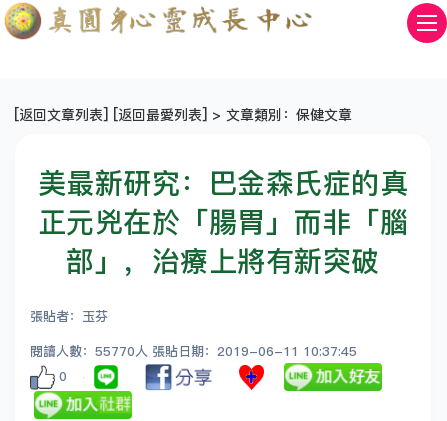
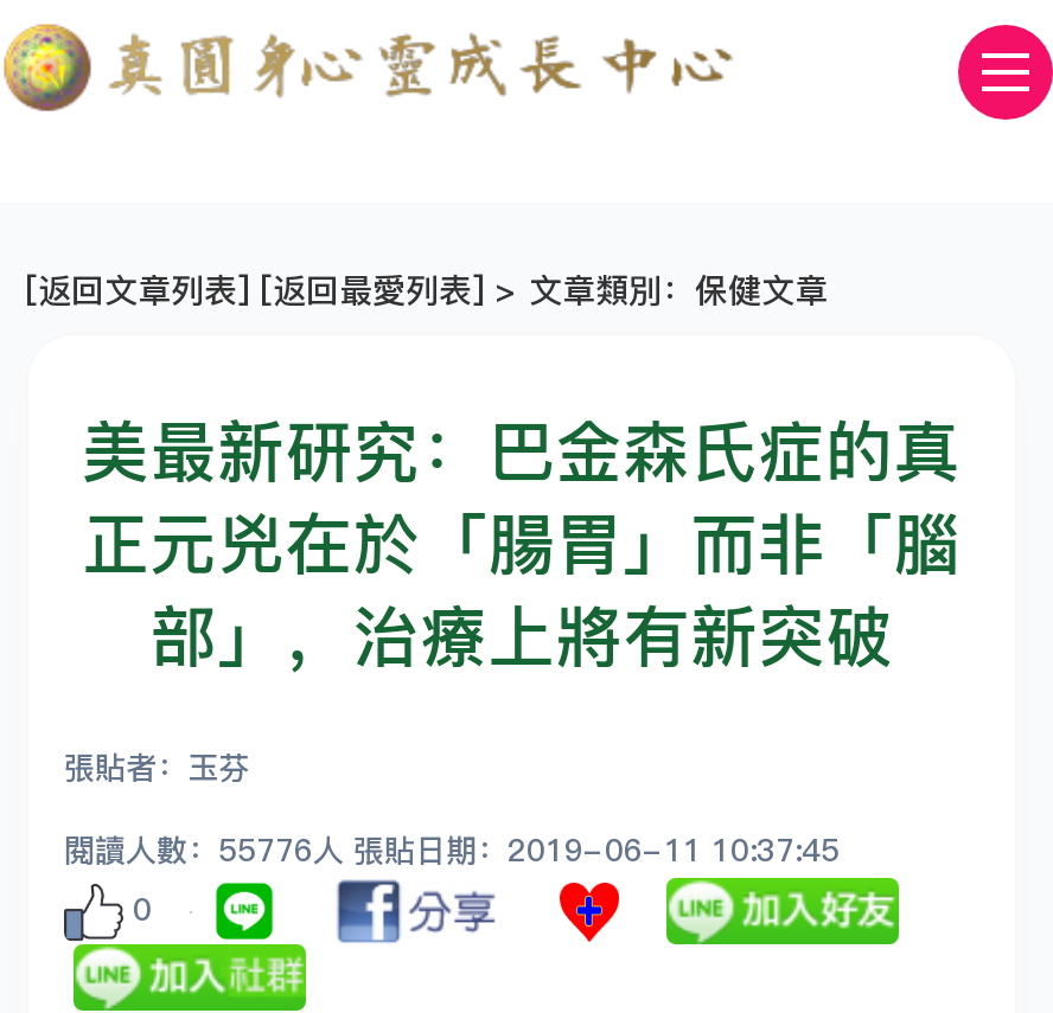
- 閱讀人數：55770人 張貼日期：2019-06-11 10:37:45
+ 閱讀人數：55776人 張貼日期：2019-06-11 10:37:45
